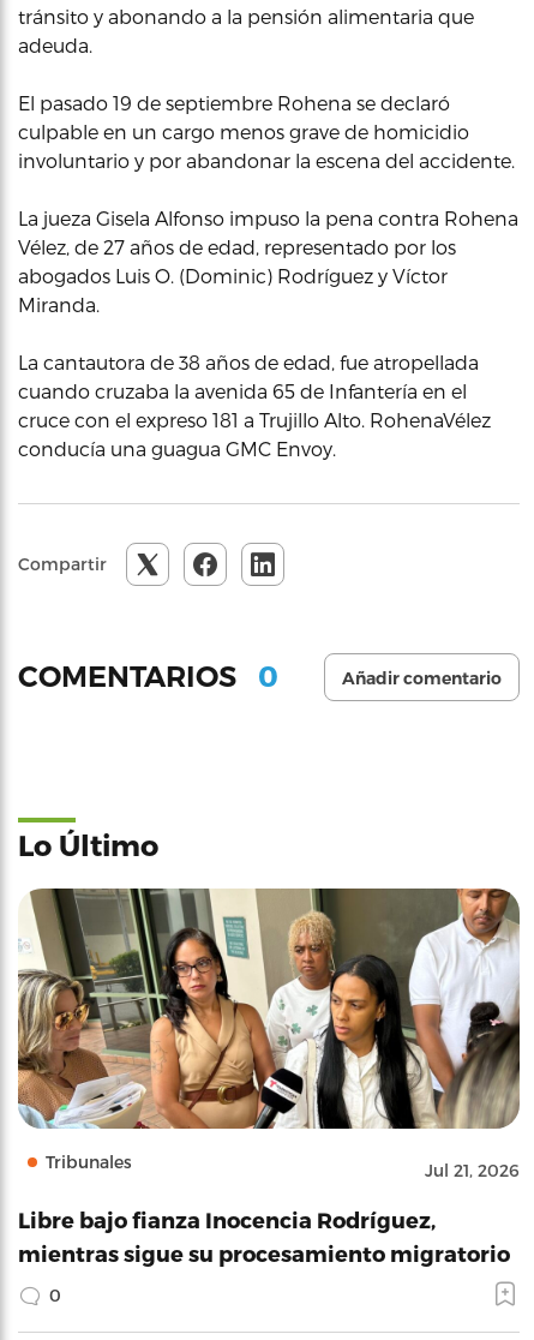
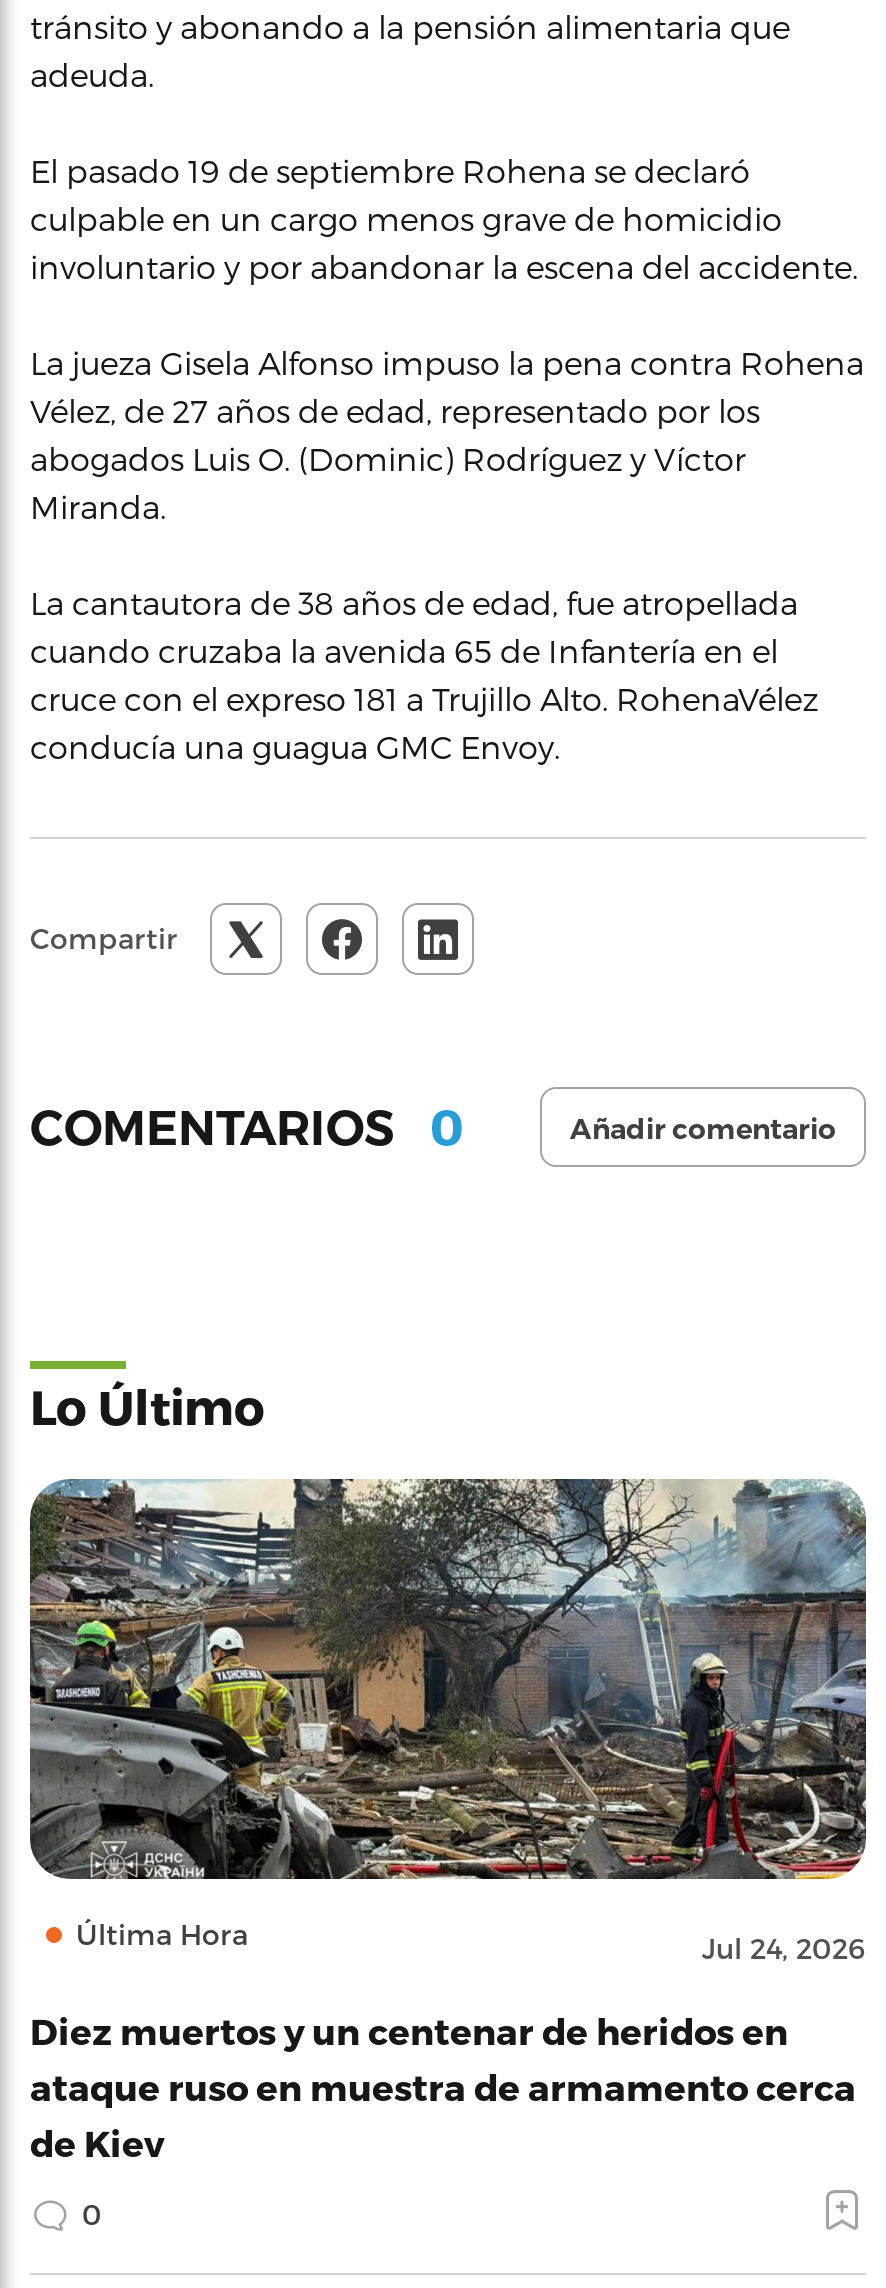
- [image]
- Tribunales
- Jul 21, 2026
+ [image]
+ Última Hora
+ Jul 24, 2026

- Libre bajo fianza Inocencia Rodríguez,
- mientras sigue su procesamiento migratorio
+ Diez muertos y un centenar de heridos en
+ ataque ruso en muestra de armamento cerca
+ de Kiev
